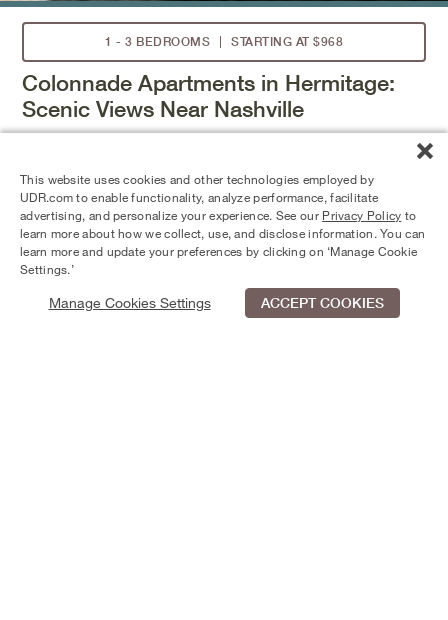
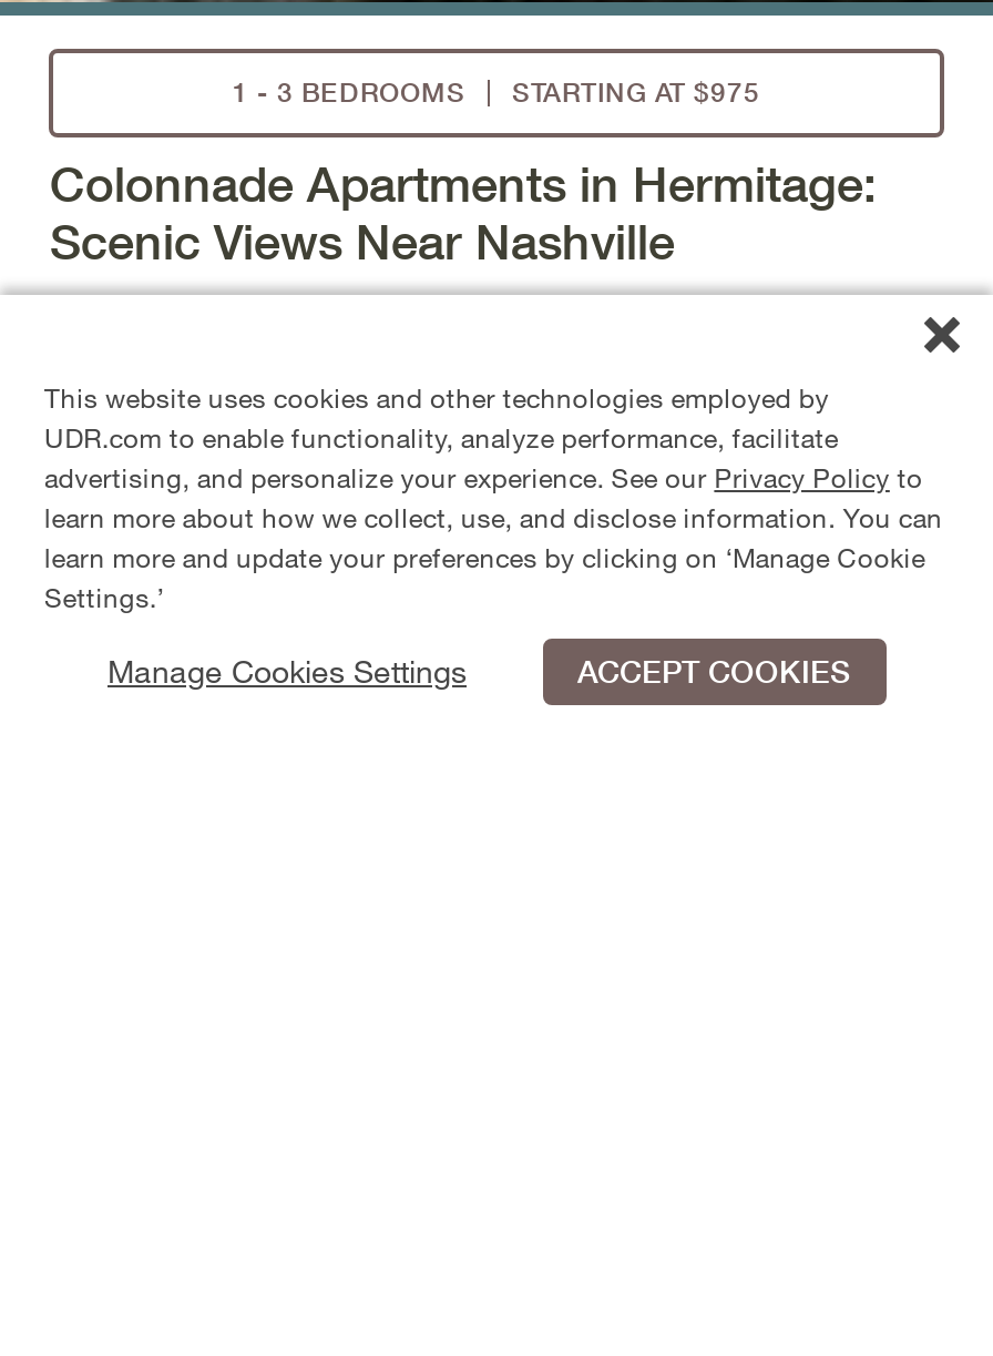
- 1 - 3 BEDROOMS STARTING AT $968
+ 1 - 3 BEDROOMS STARTING AT $975
